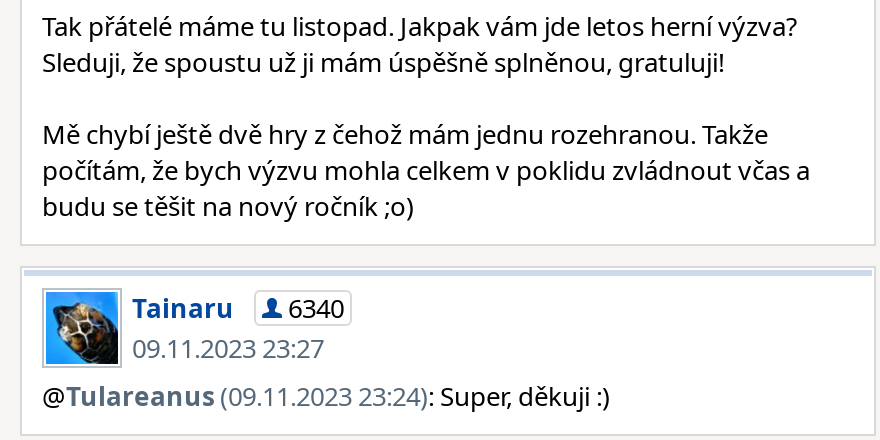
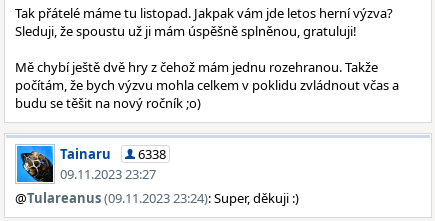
- Tainaru 6340
+ Tainaru 6338
